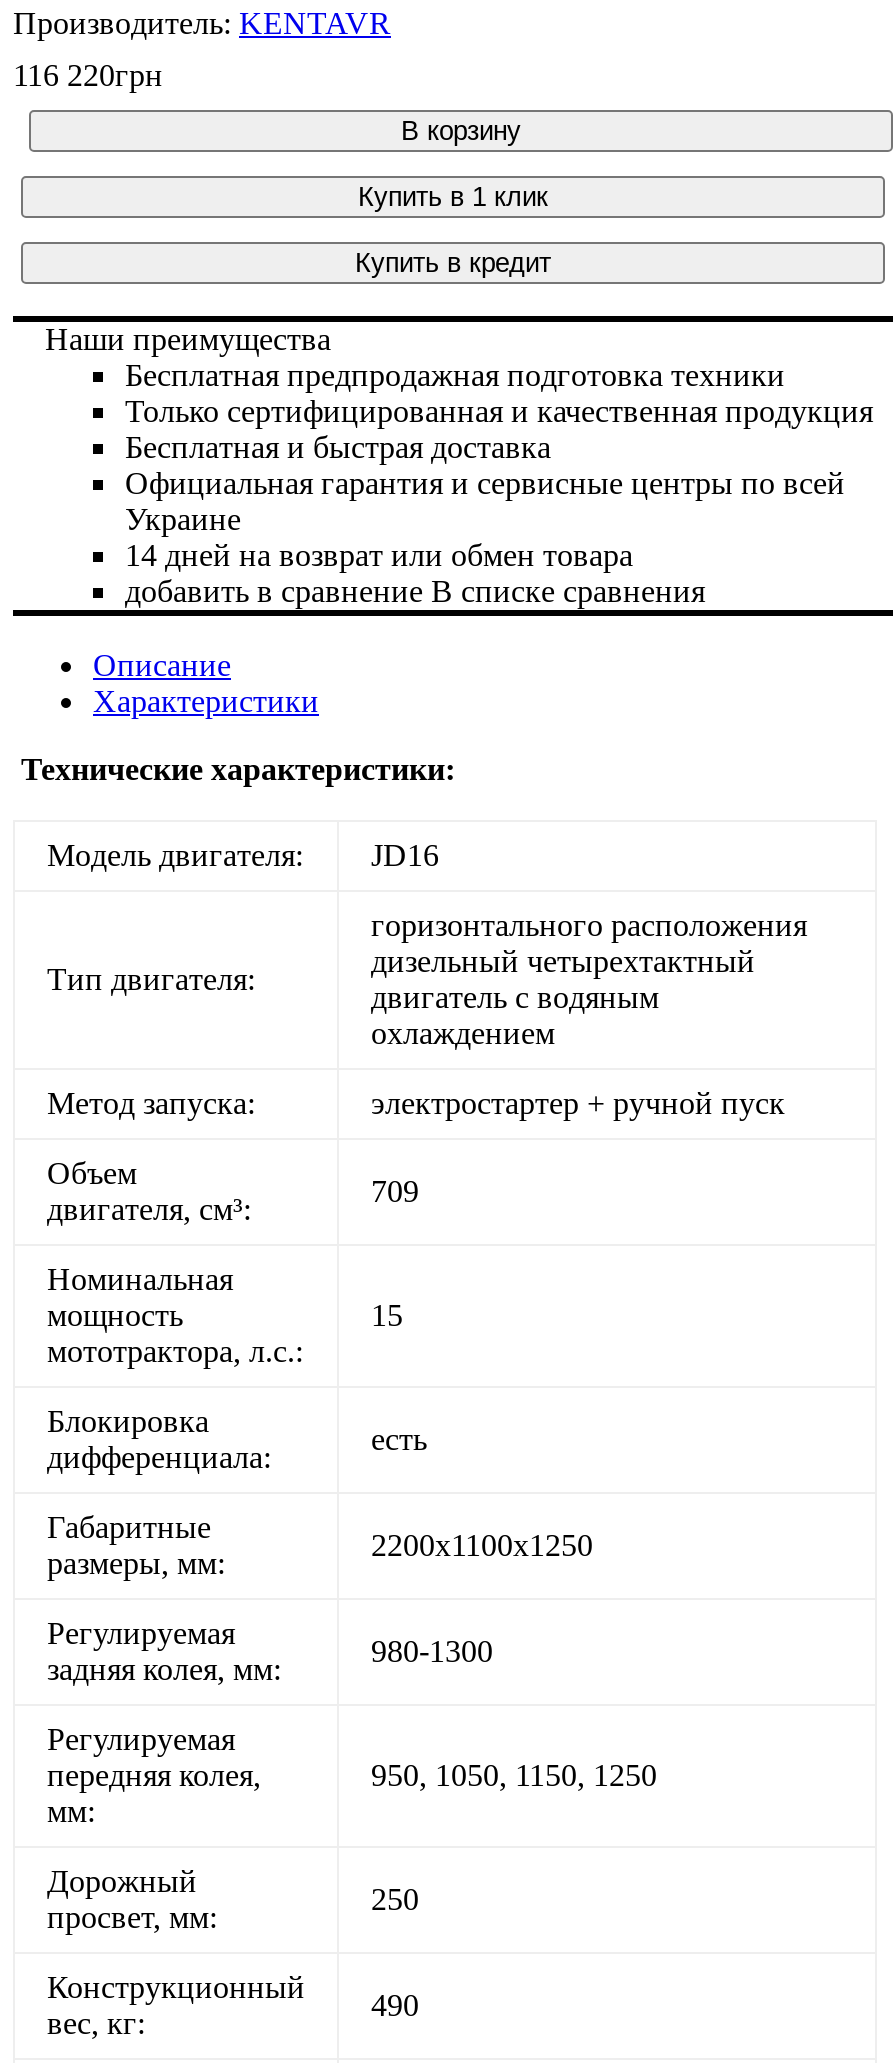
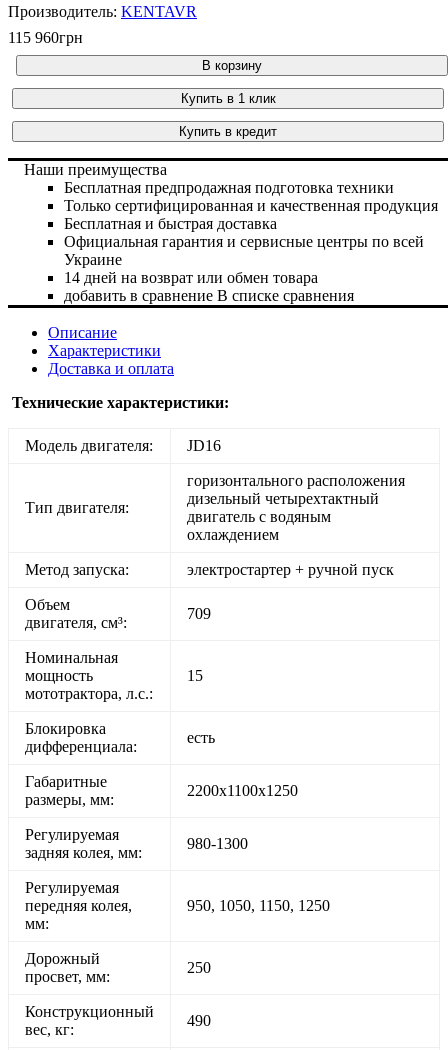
- 116 220грн
+ 115 960грн

+ Доставка и оплата
